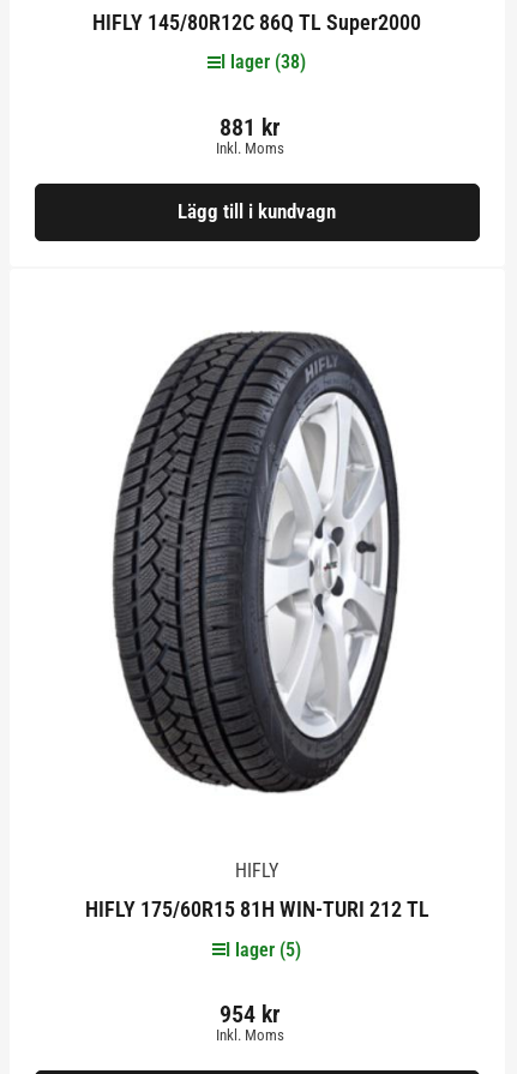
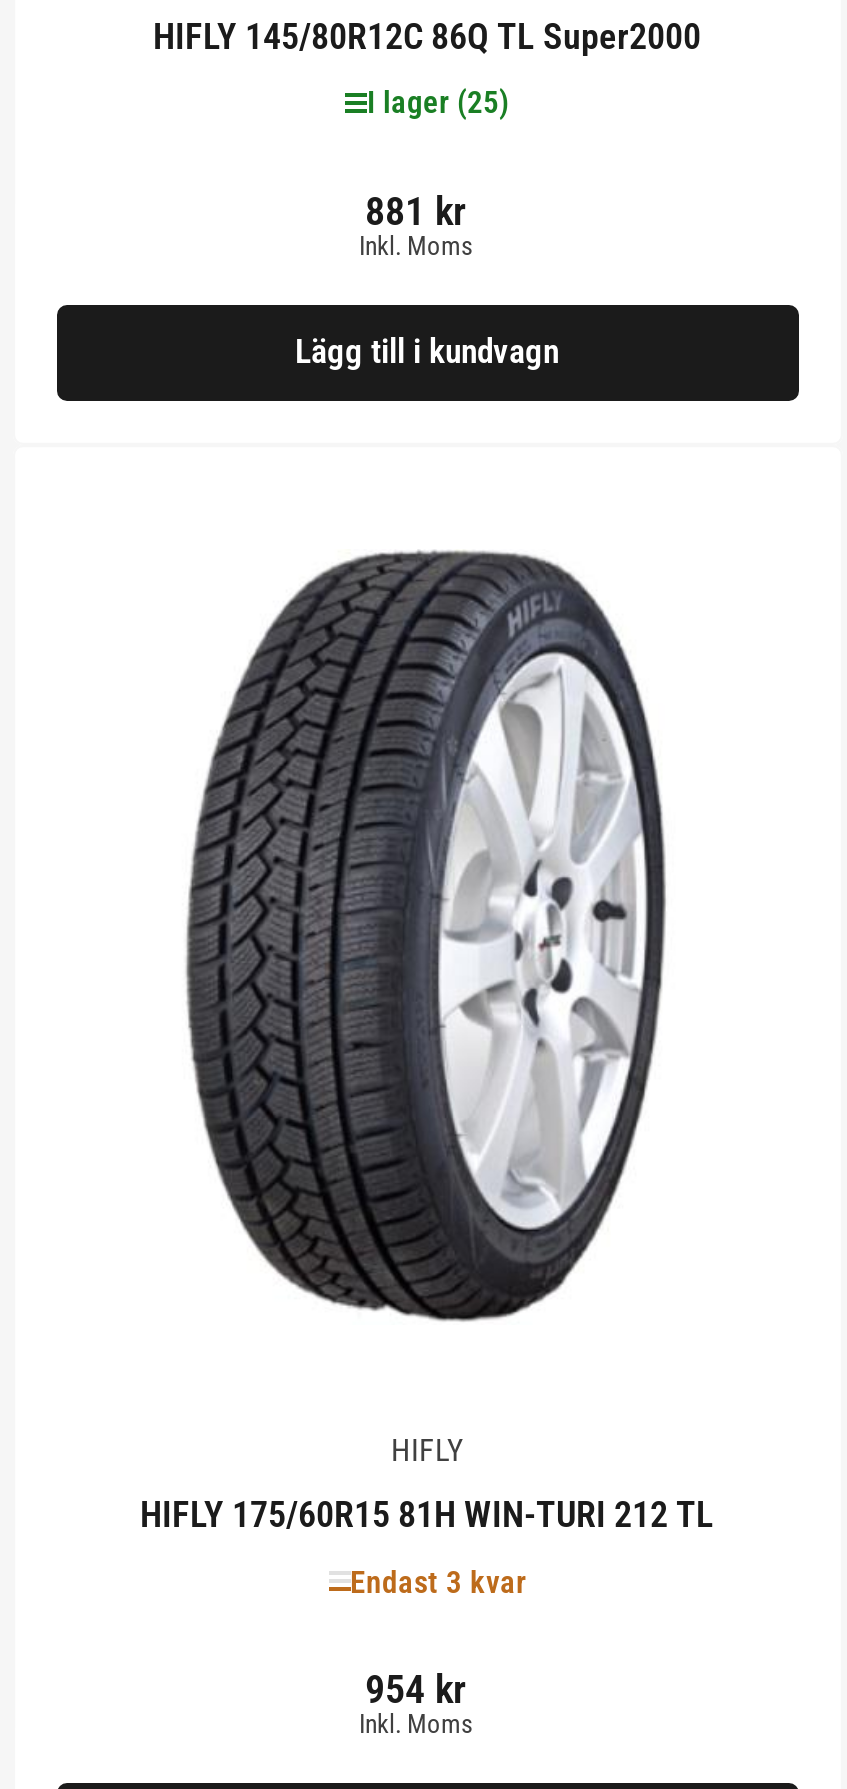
- I lager (38)
+ I lager (25)

- I lager (5)
+ Endast 3 kvar
